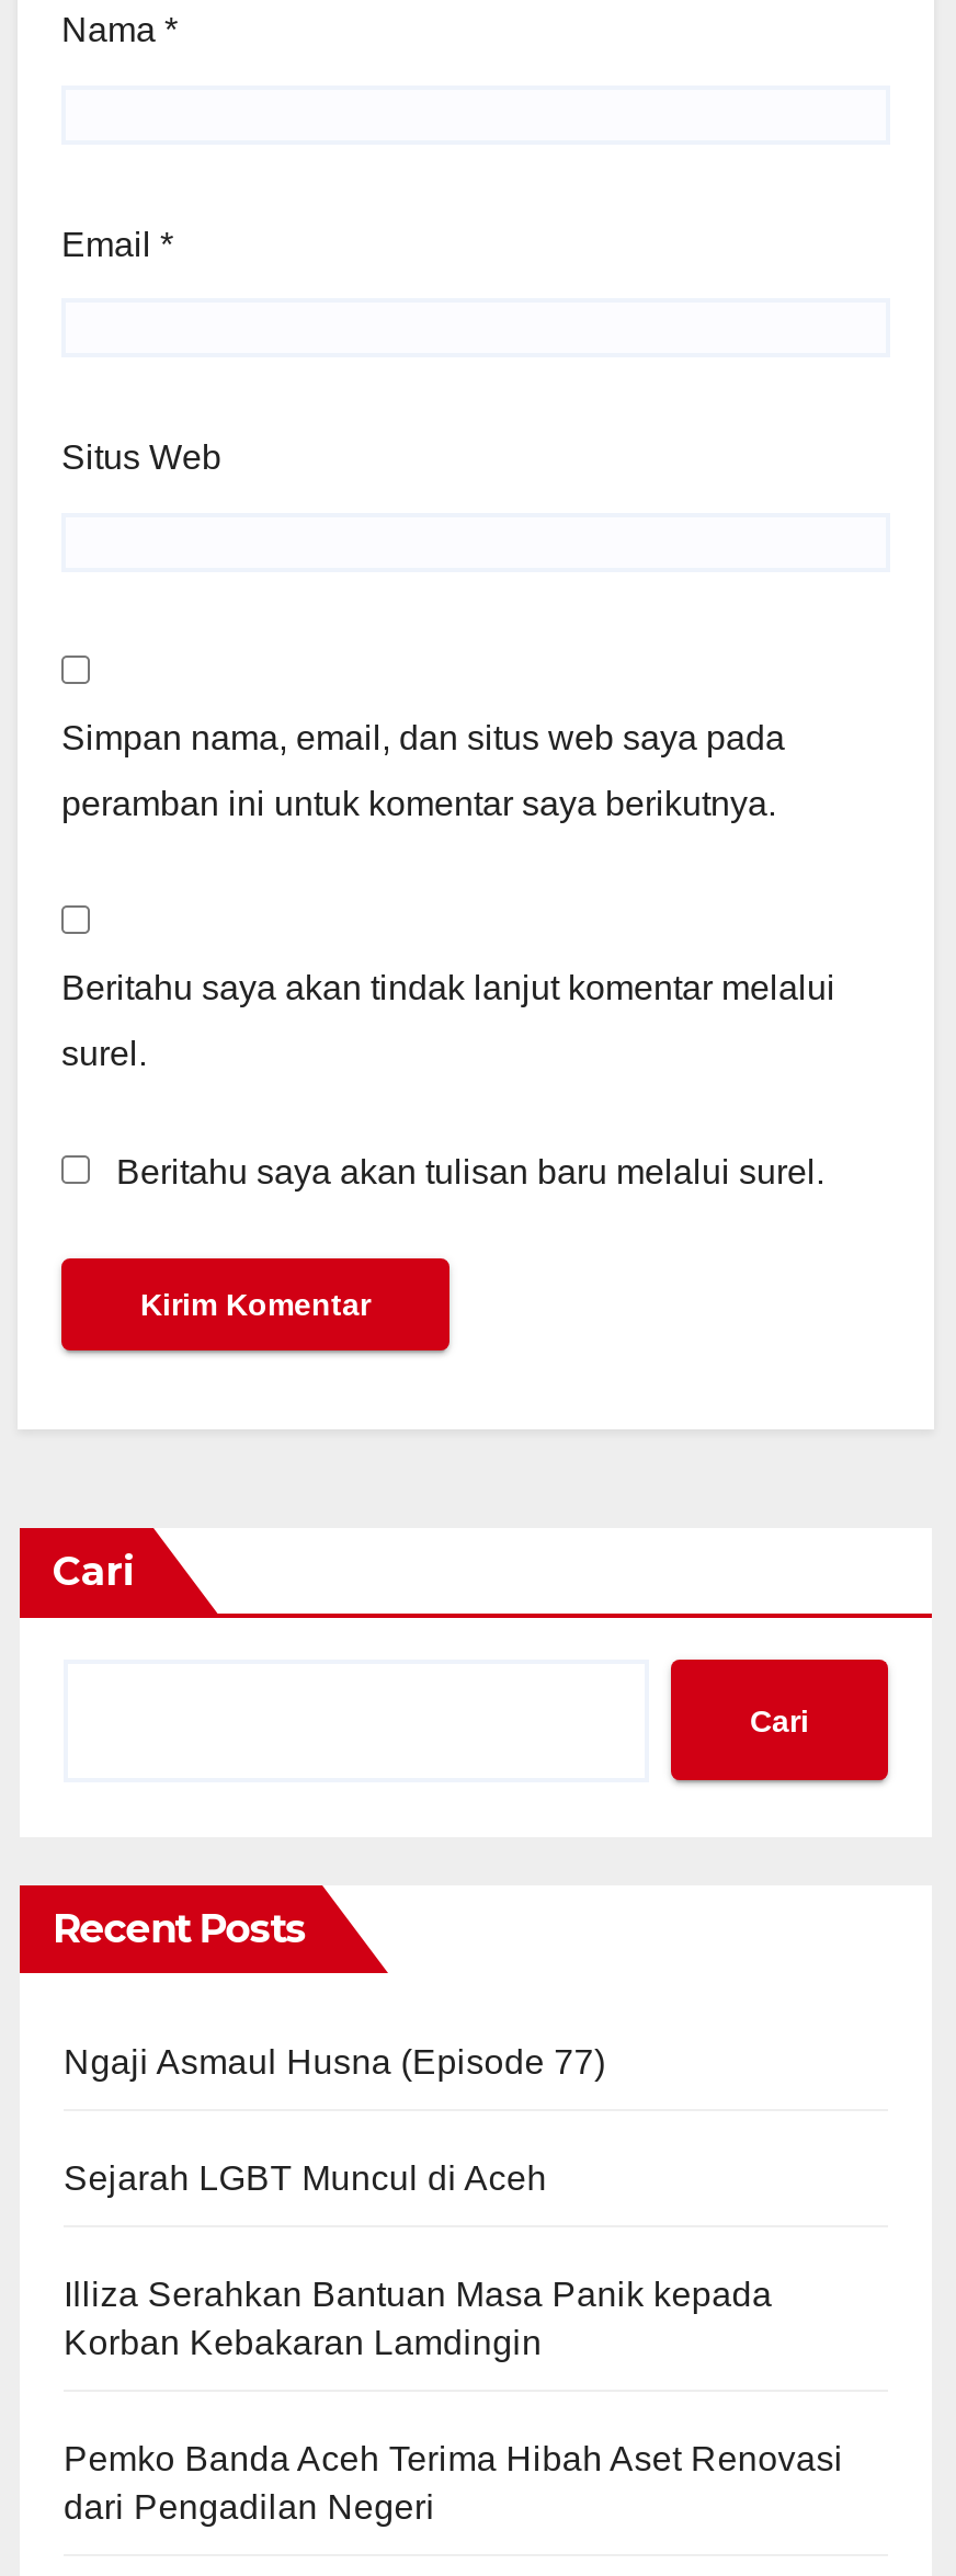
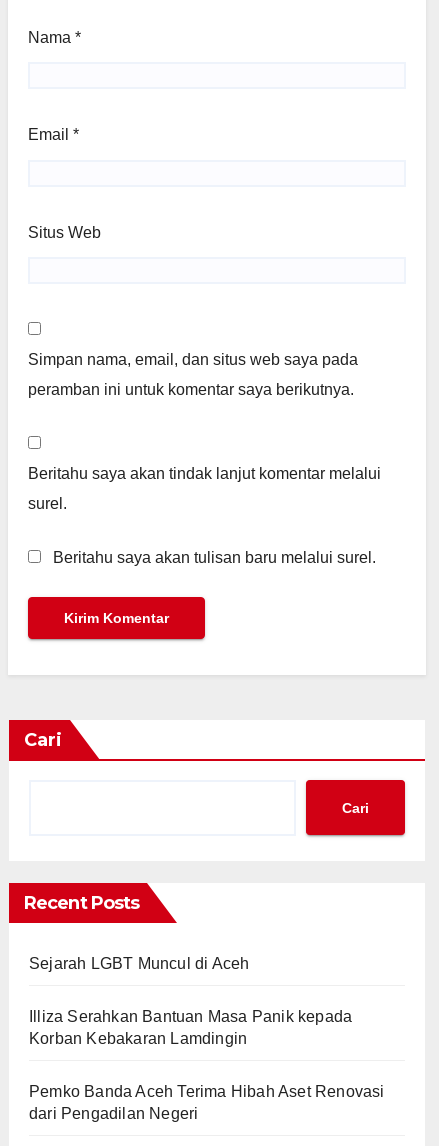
- Ngaji Asmaul Husna (Episode 77)
